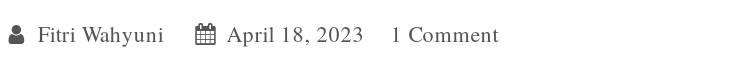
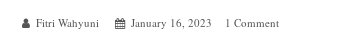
- Fitri Wahyuni April 18, 2023 1 Comment
+ Fitri Wahyuni January 16, 2023 1 Comment
